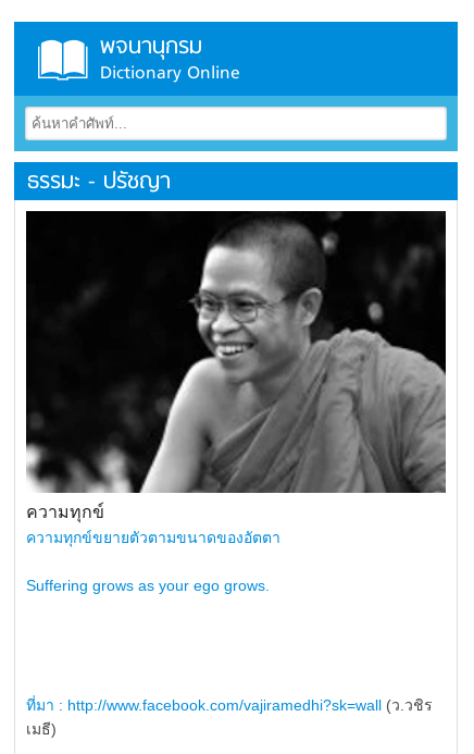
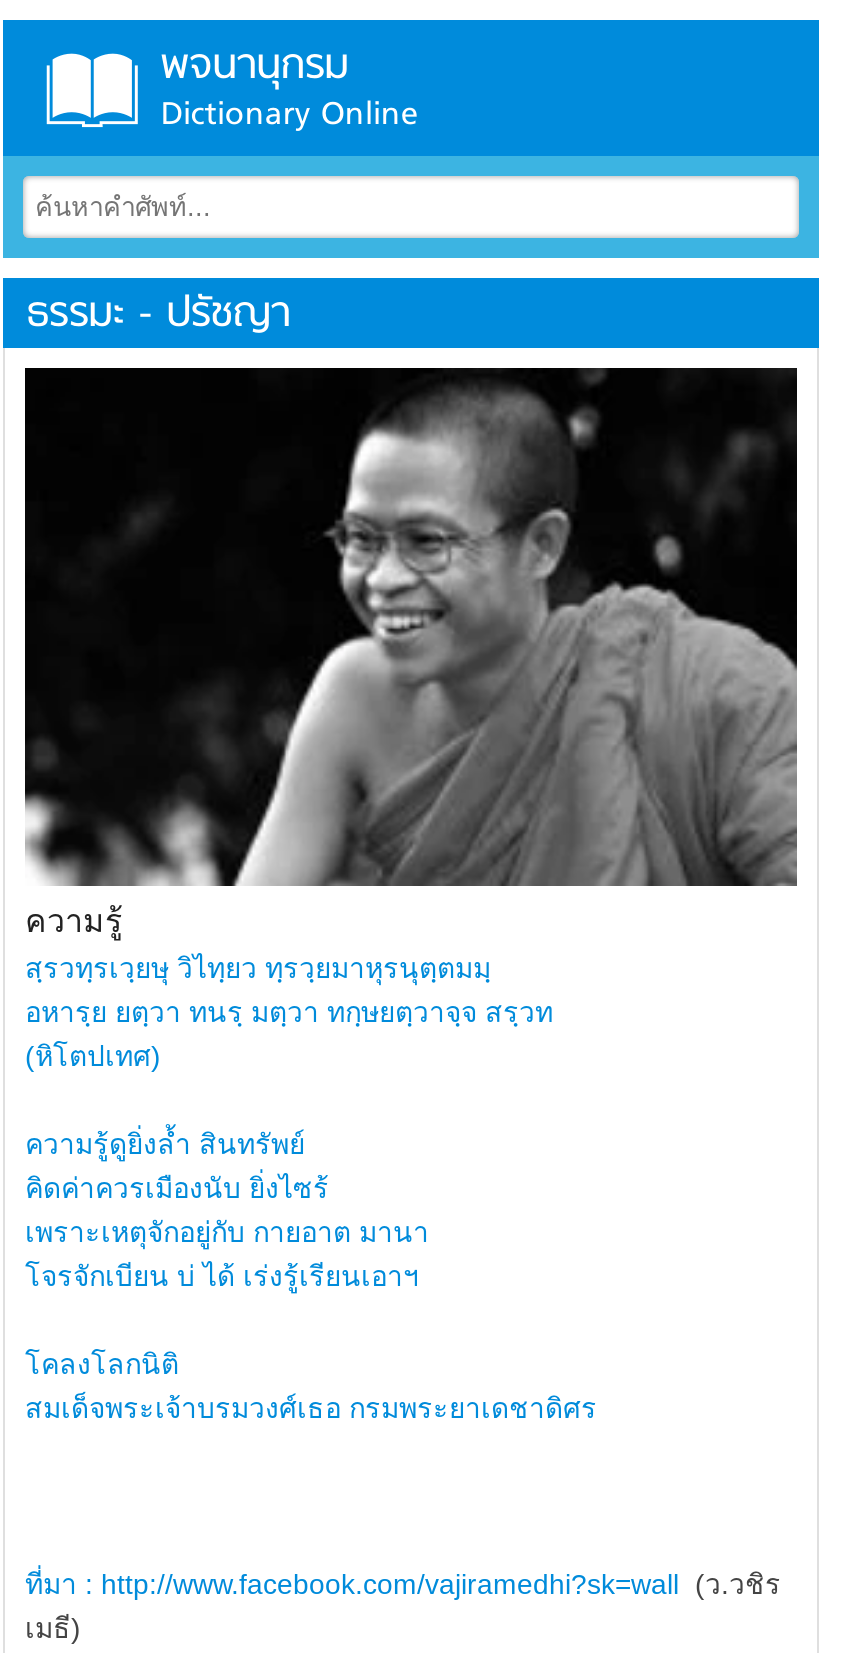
- ความทุกข์
- ความทุกข์ขยายตัวตามขนาดของอัตตา
- Suffering grows as your ego grows.
+ ความรู้
+ สฺรวทฺรเวฺยษุ วิไทฺยว ทฺรวฺยมาหุรนุตฺตมมฺ
+ อหารฺย ยตฺวา ทนรฺ มตฺวา ทกฺษยตฺวาจฺจ สรฺวท
+ (หิโตปเทศ)
+ ความรู้ดูยิ่งล้ำ สินทรัพย์
+ คิดค่าควรเมืองนับ ยิ่งไซร้
+ เพราะเหตุจักอยู่กับ กายอาต มานา
+ โจรจักเบียน บ่ ได้ เร่งรู้เรียนเอาฯ
+ โคลงโลกนิติ
+ สมเด็จพระเจ้าบรมวงศ์เธอ กรมพระยาเดชาดิศร
